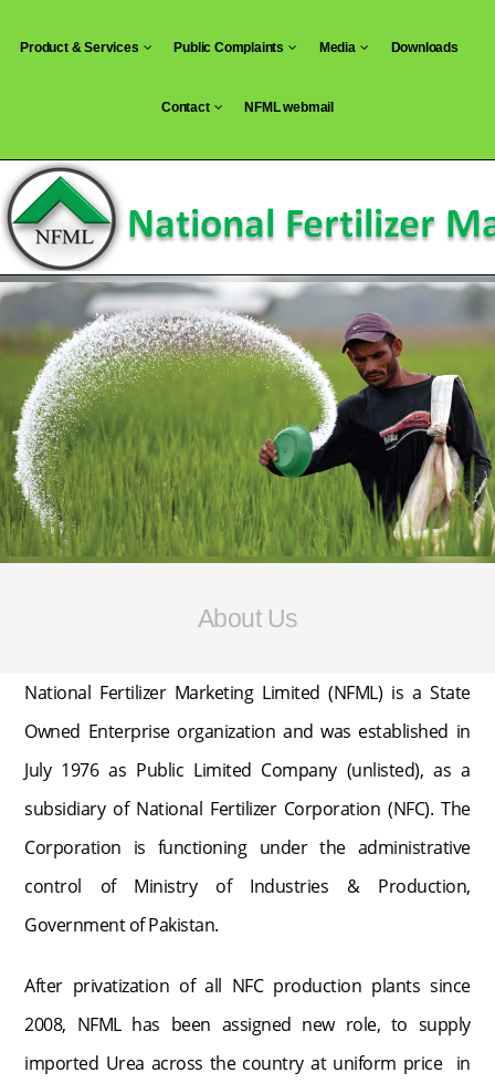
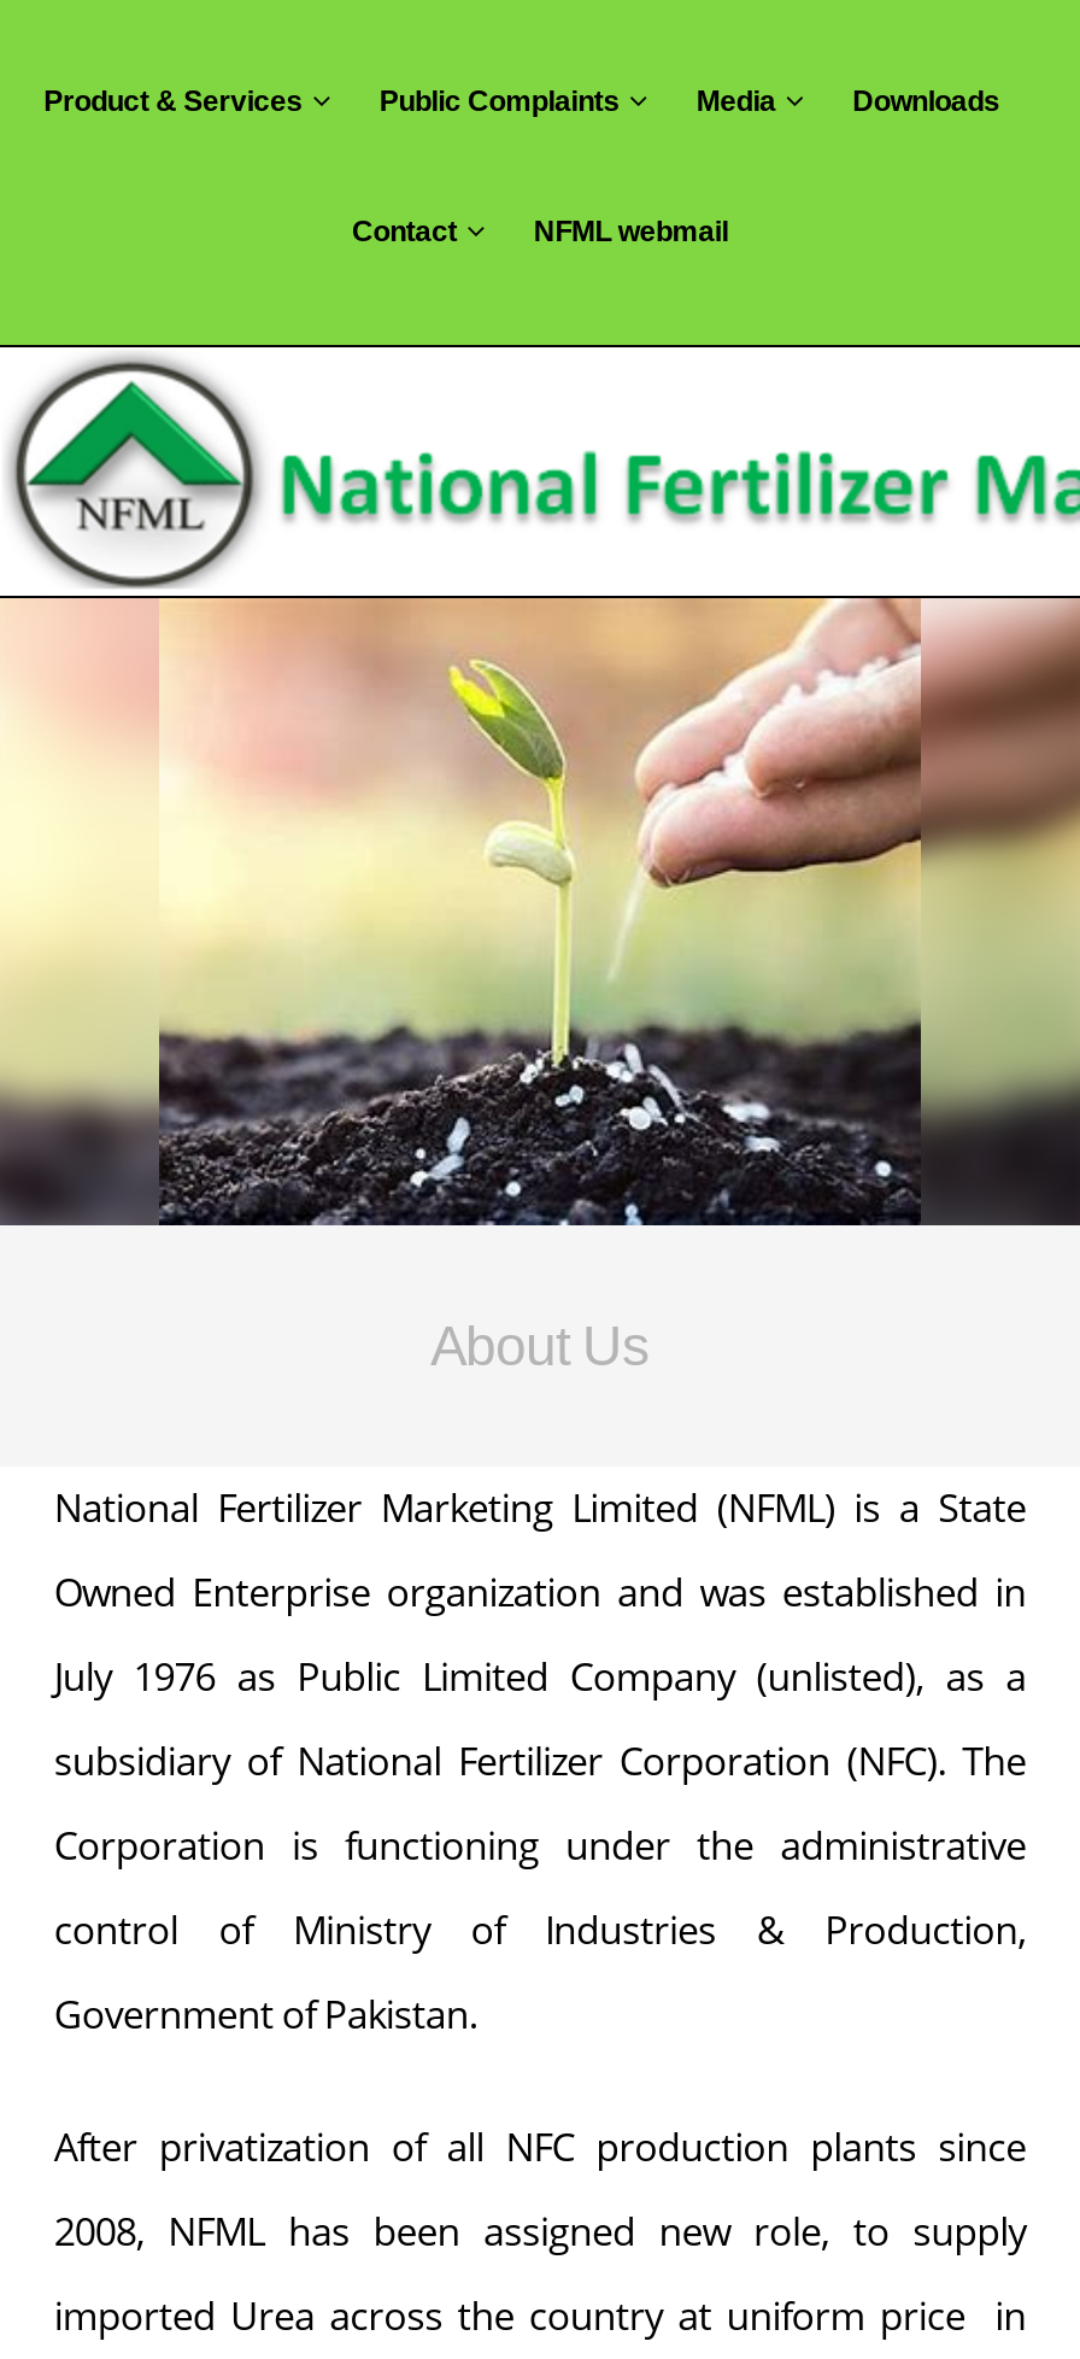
- [image]
+ [image]
